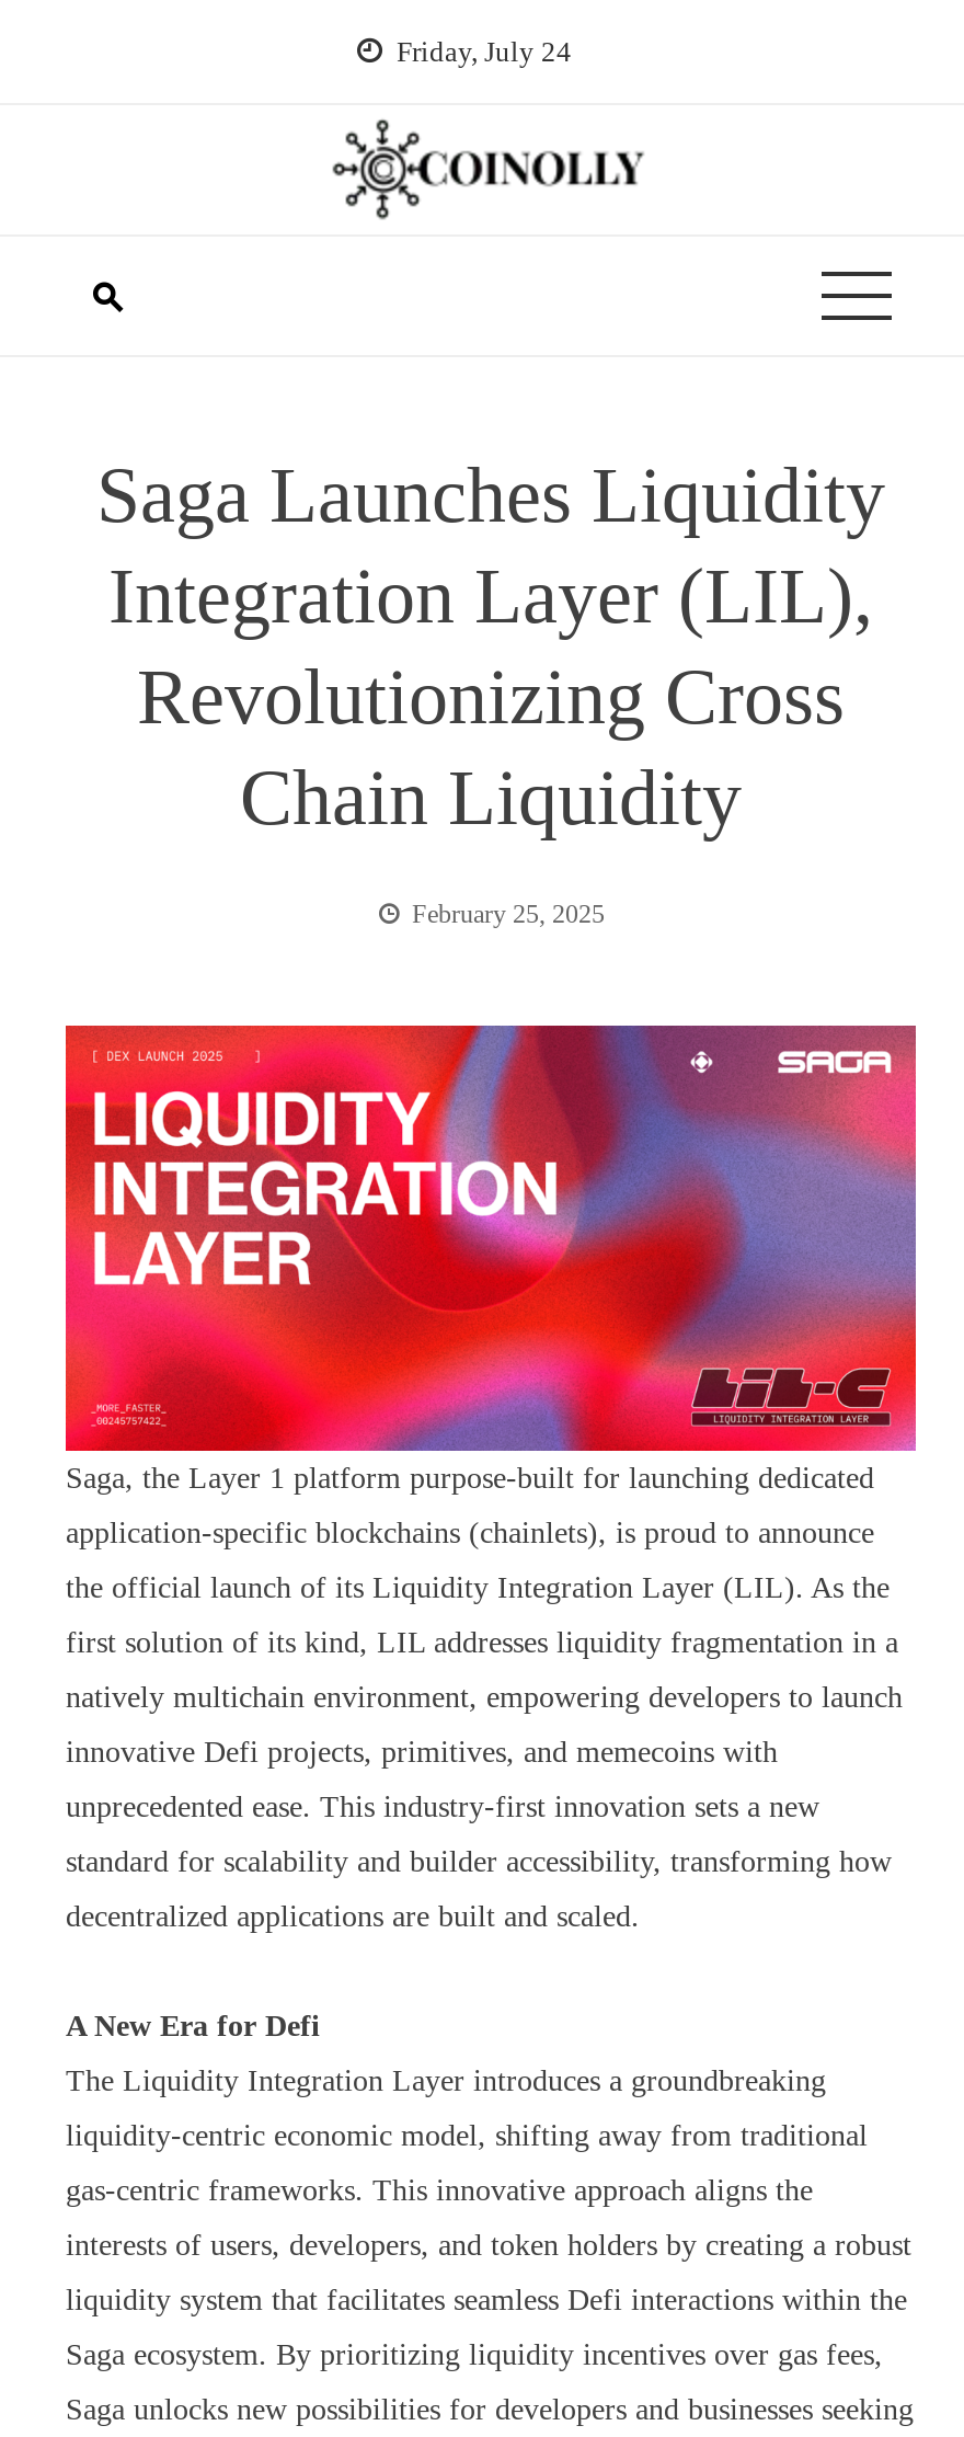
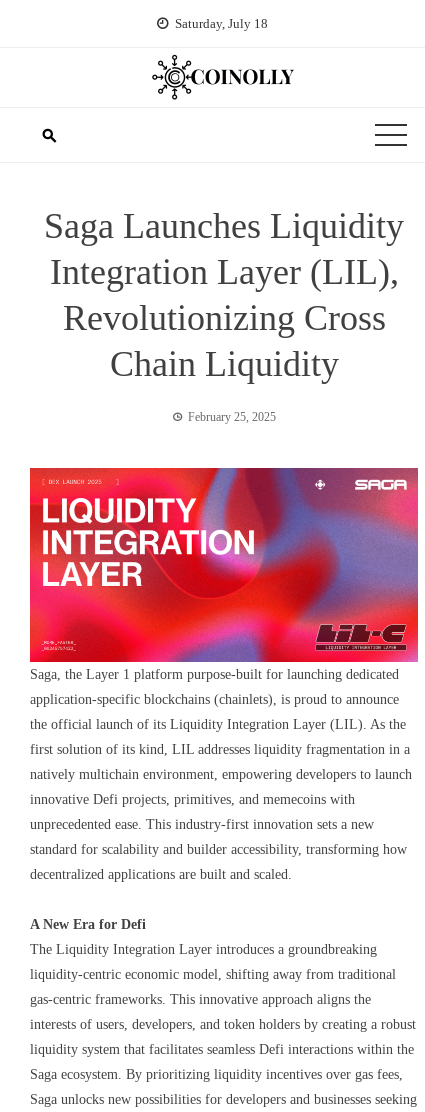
- Friday, July 24
+ Saturday, July 18
